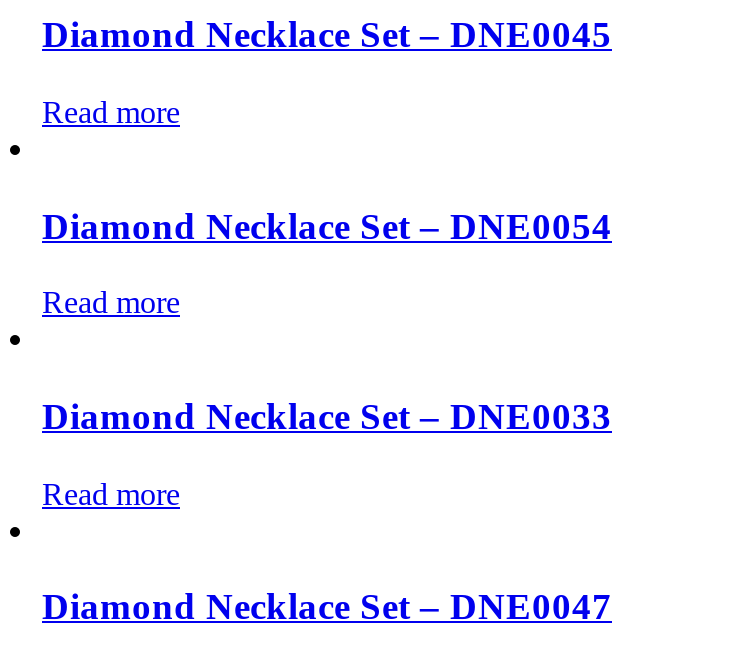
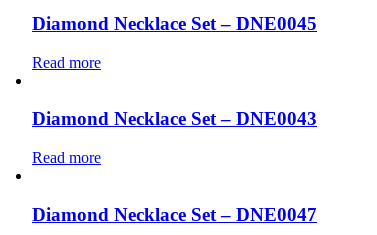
- Diamond Necklace Set – DNE0054
- Read more
- Diamond Necklace Set – DNE0033
+ Diamond Necklace Set – DNE0043
